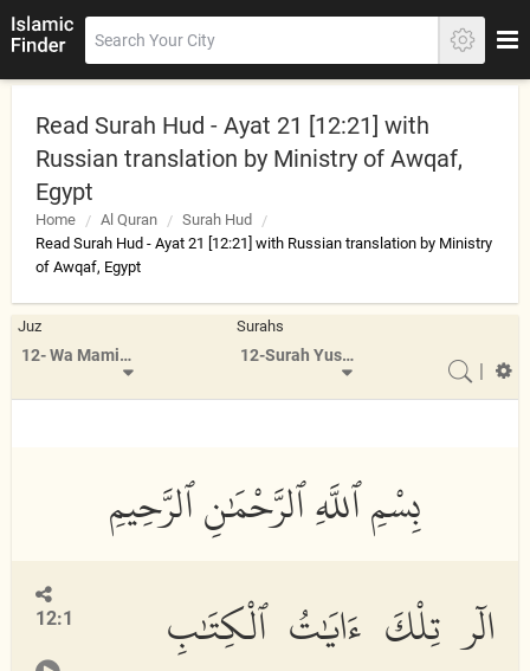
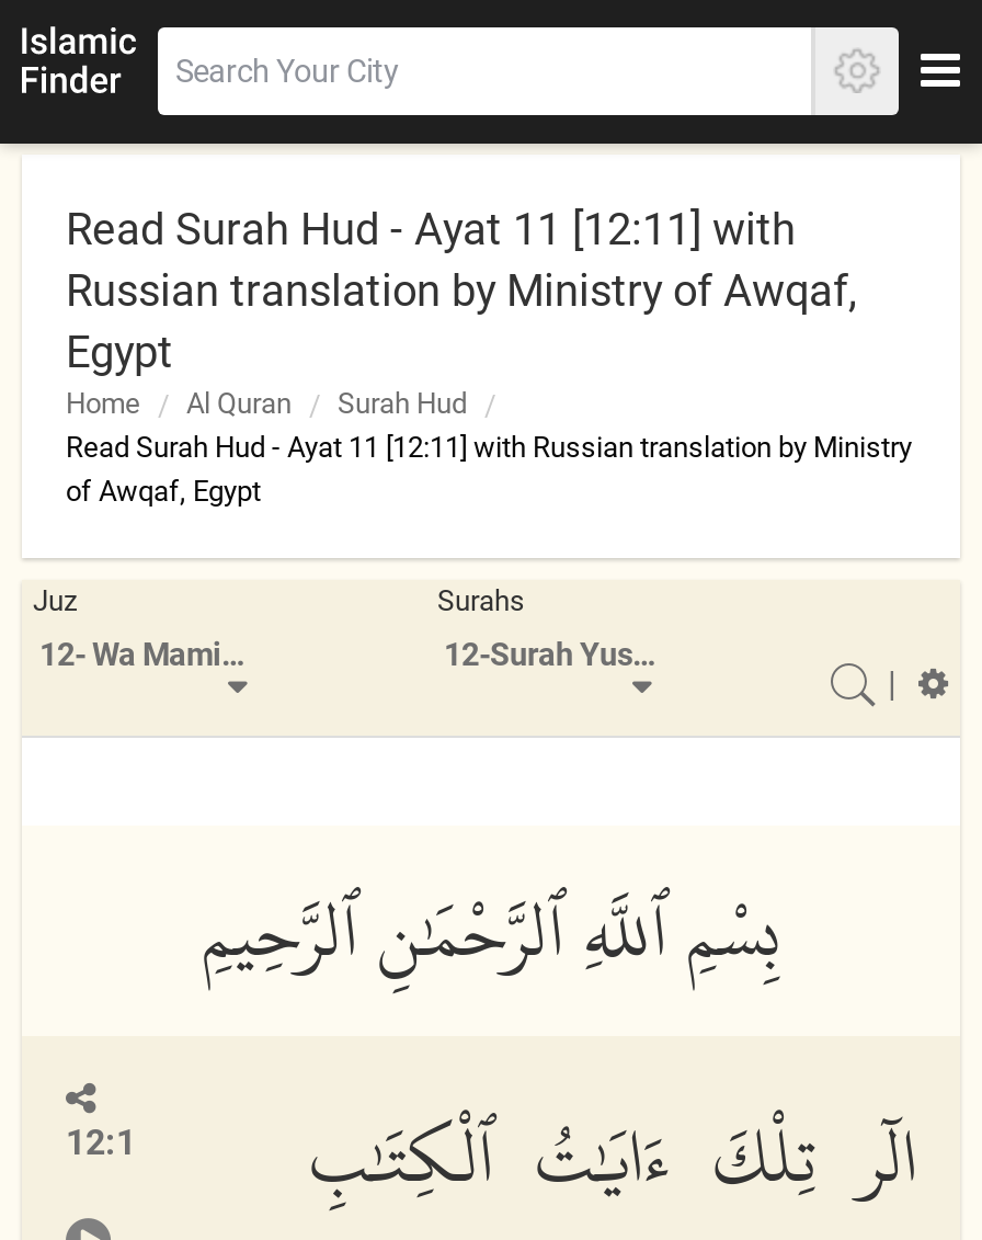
- Read Surah Hud - Ayat 21 [12:21] with
+ Read Surah Hud - Ayat 11 [12:11] with

- Read Surah Hud - Ayat 21 [12:21] with Russian translation by Ministry
+ Read Surah Hud - Ayat 11 [12:11] with Russian translation by Ministry
